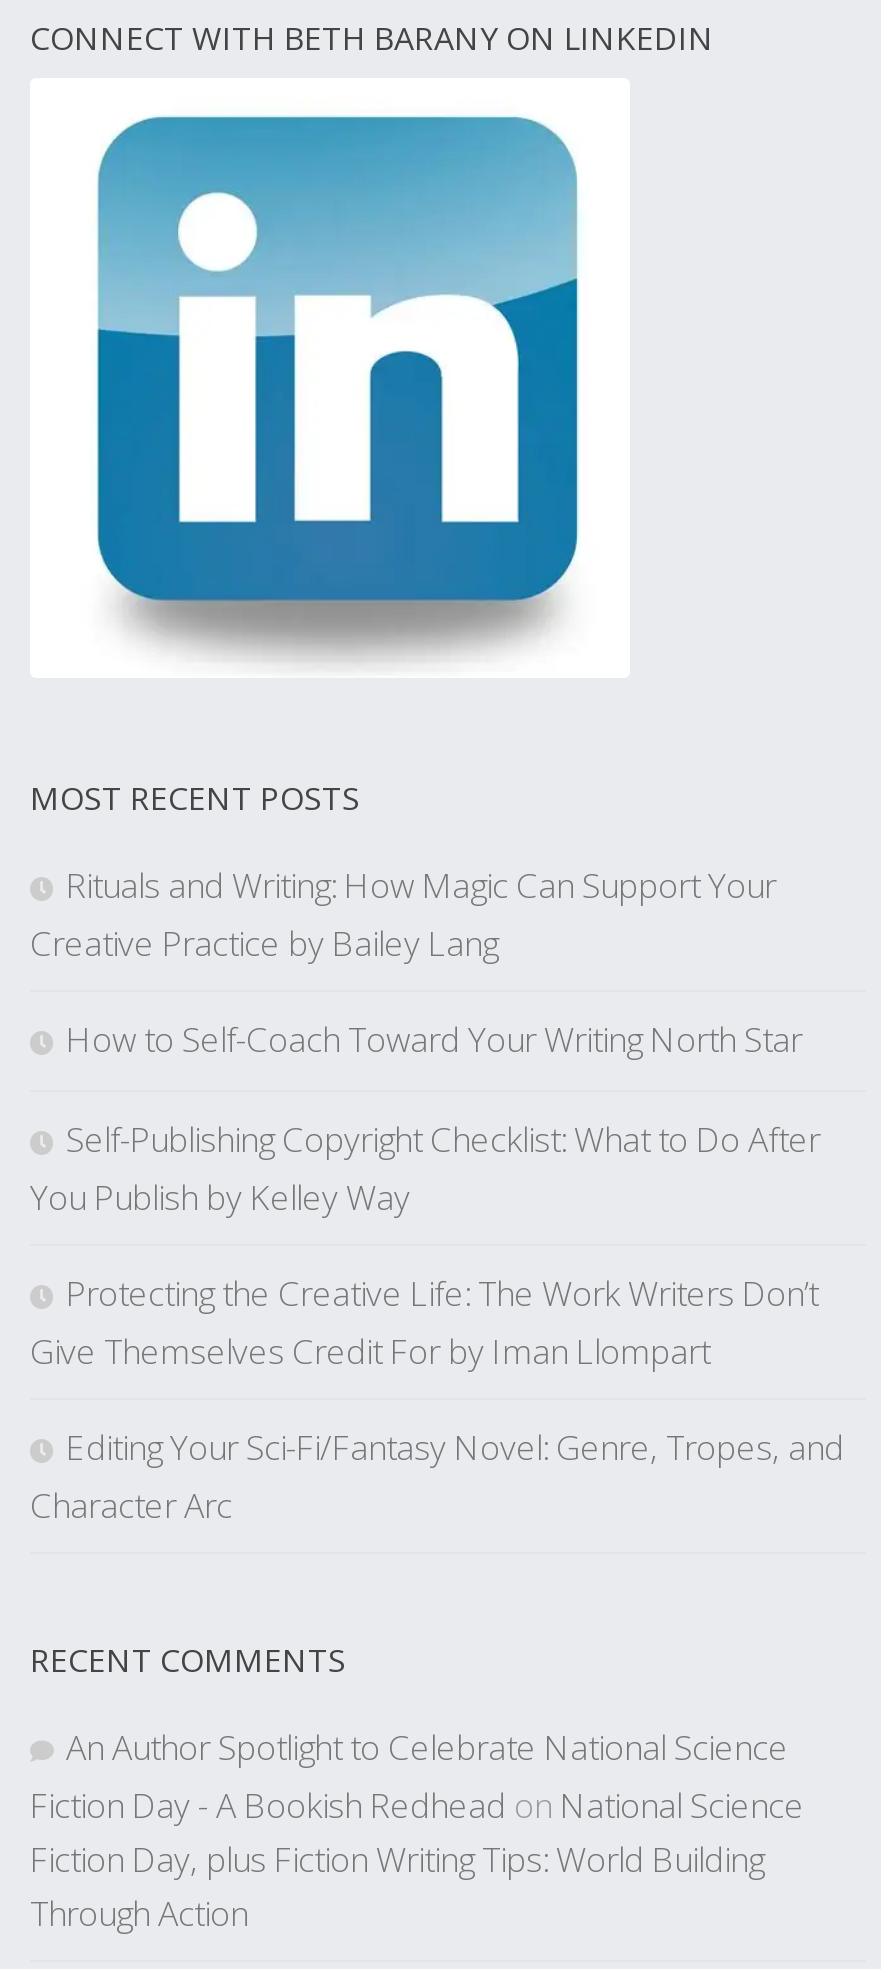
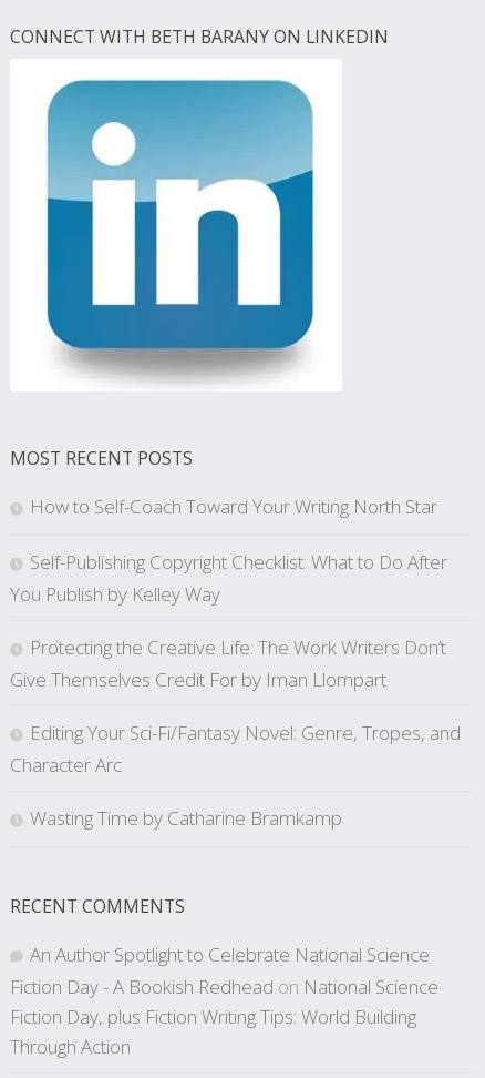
- Rituals and Writing: How Magic Can Support Your
- Creative Practice by Bailey Lang

moved up: How to Self-Coach Toward Your Writing North Star | Self-Publishing Copyright Checklist: What to Do After | You Publish by Kelley Way | Protecting the Creative Life: The Work Writers Don’t | Give Themselves Credit For by Iman Llompart | Editing Your Sci-Fi/Fantasy Novel: Genre, Tropes, and | Character Arc

+ Wasting Time by Catharine Bramkamp
